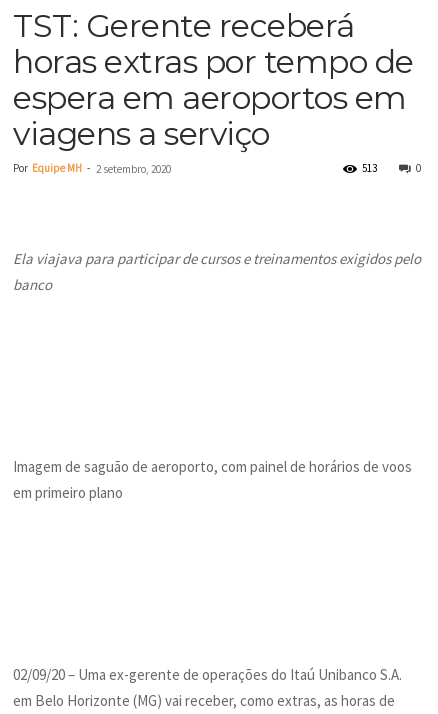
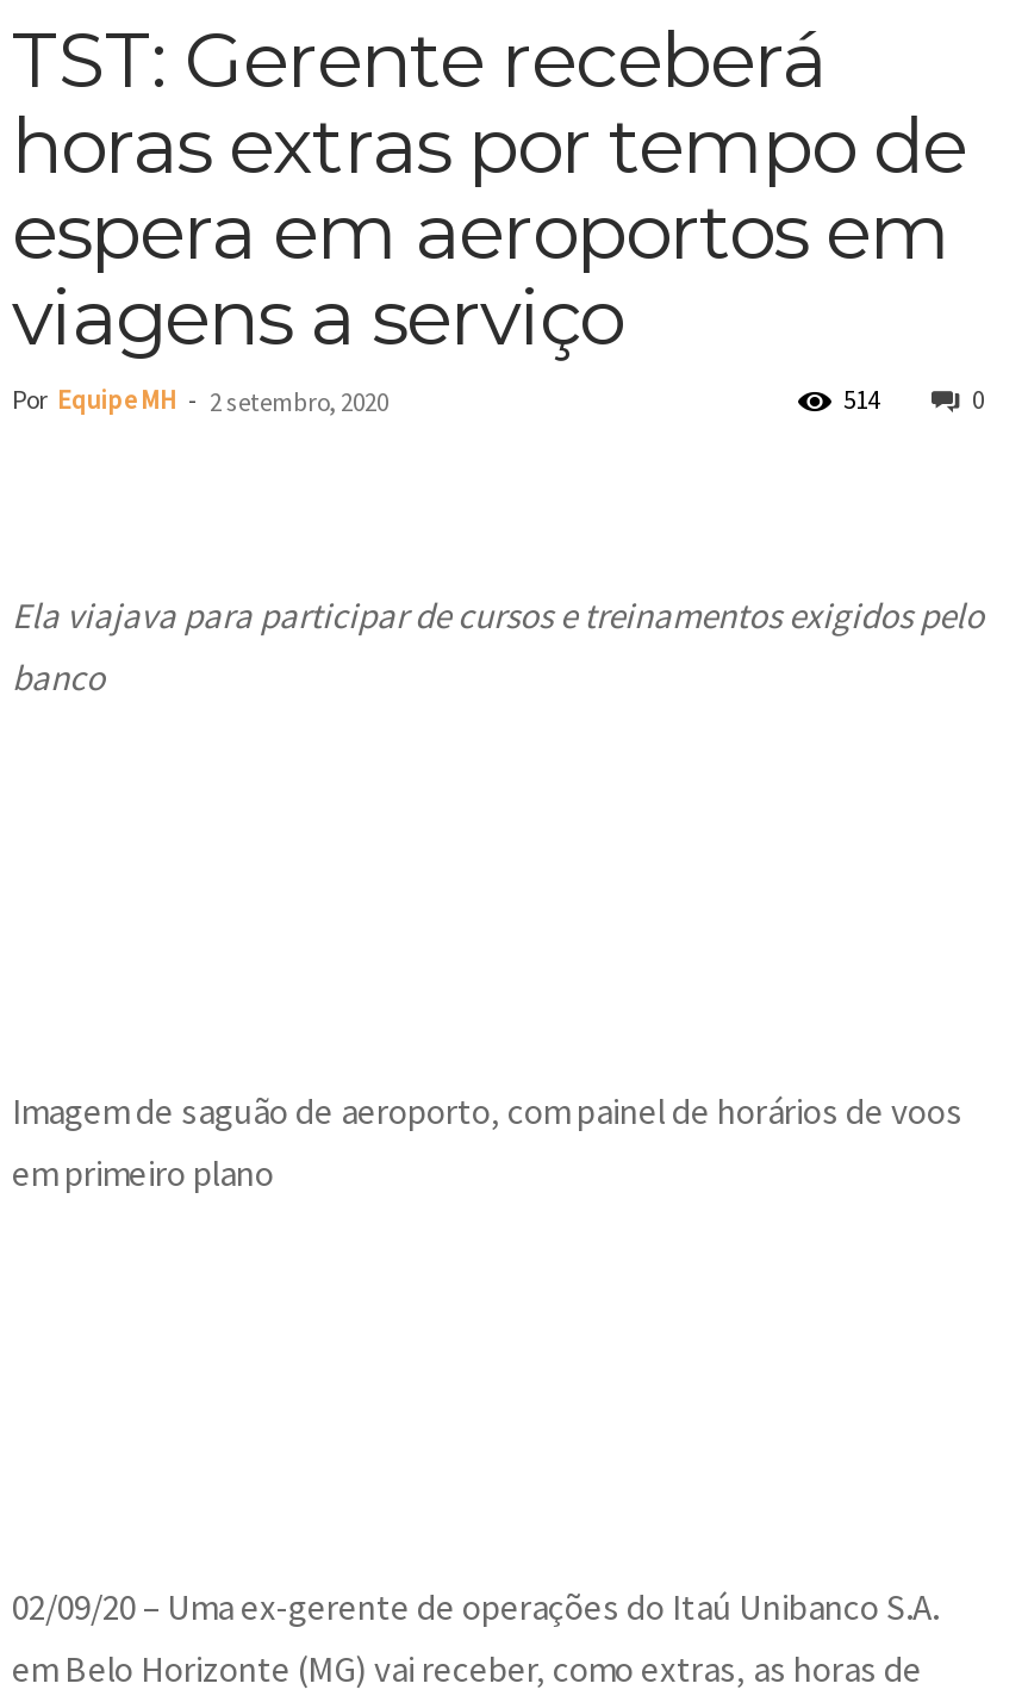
- 513
+ 514
